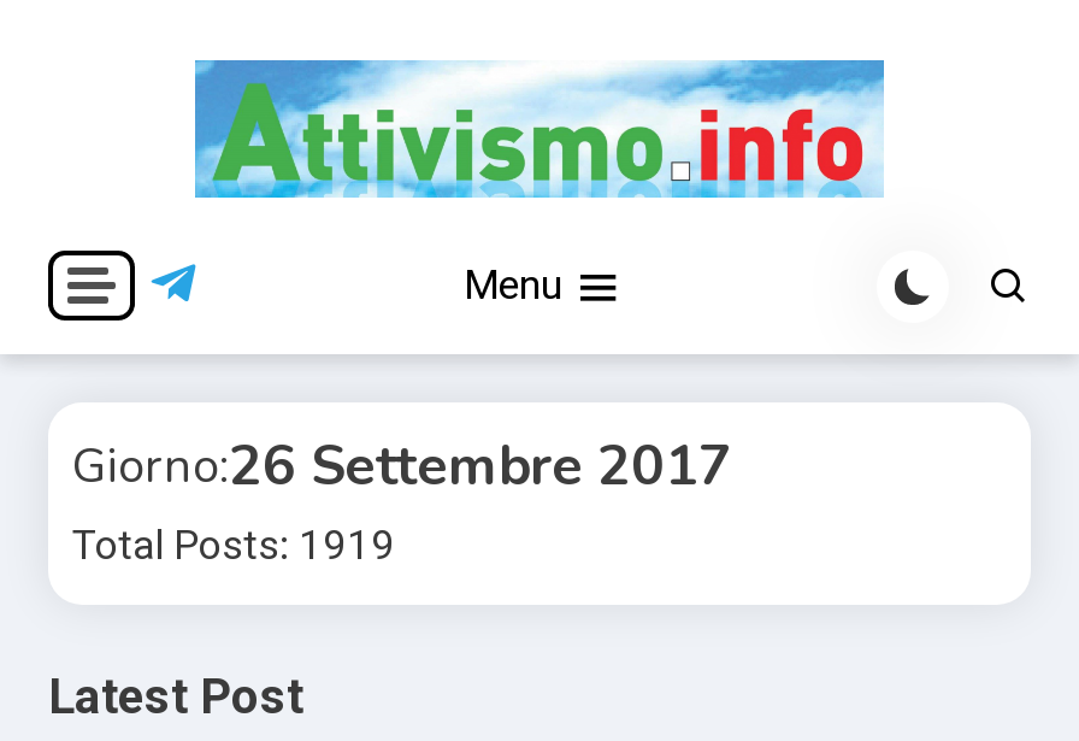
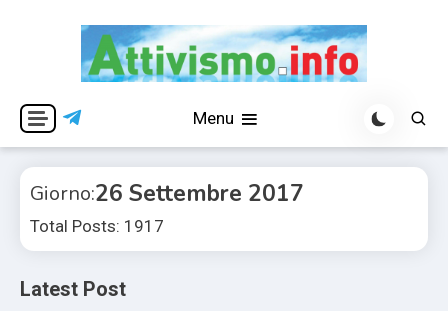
- Total Posts: 1919
+ Total Posts: 1917
